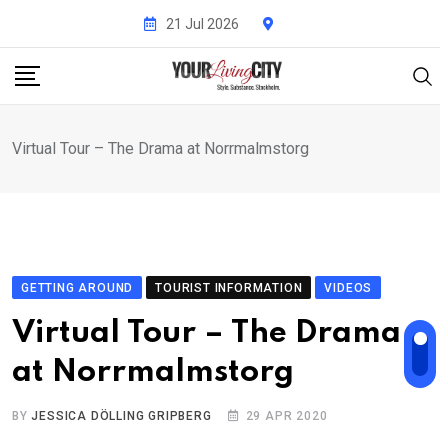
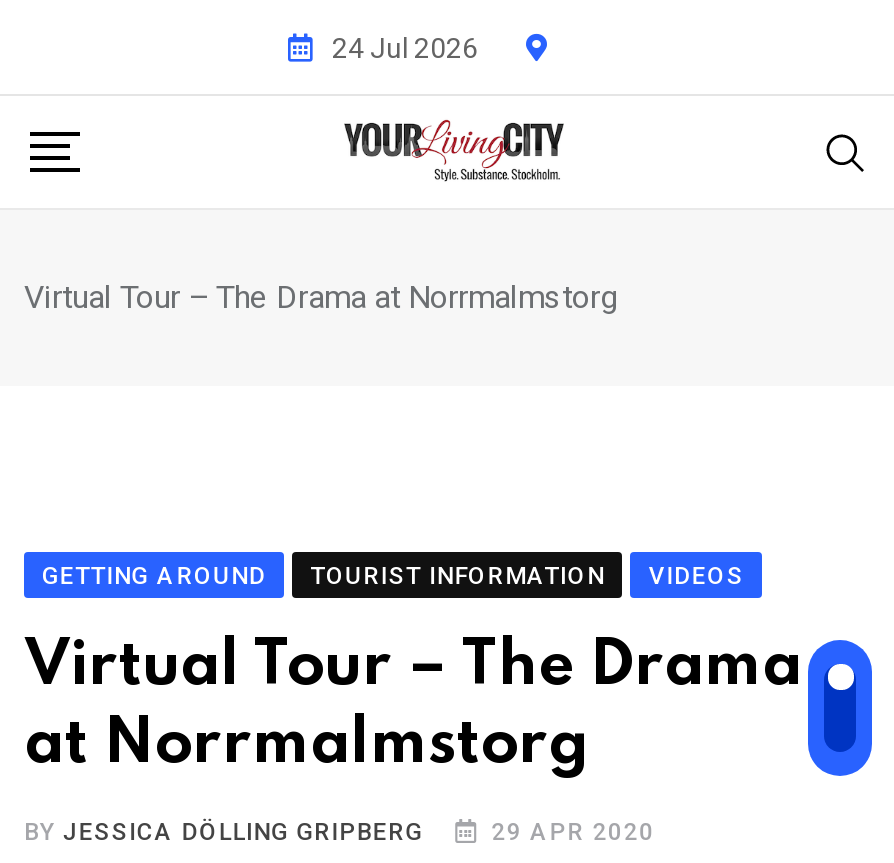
- 21 Jul 2026
+ 24 Jul 2026
